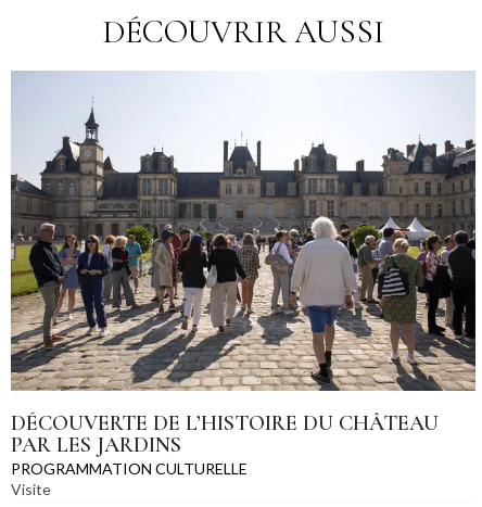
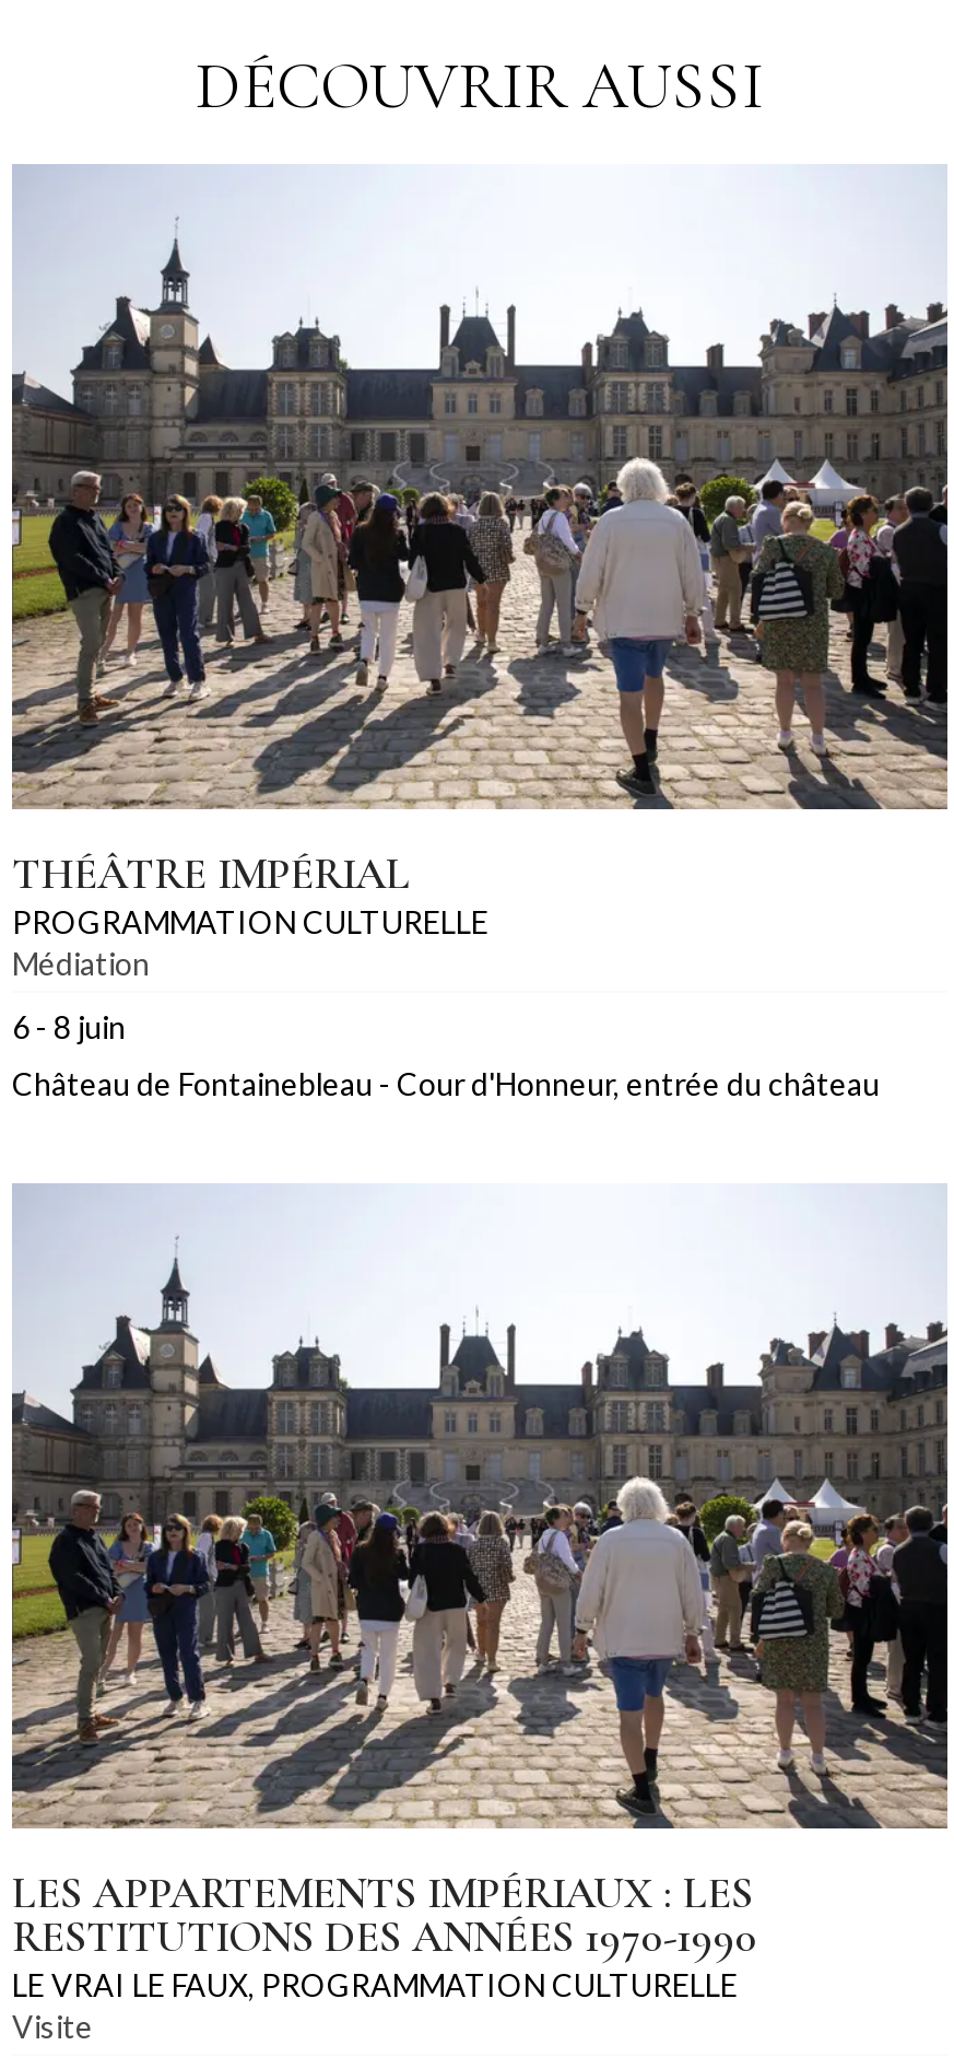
- DÉCOUVERTE DE L’HISTOIRE DU CHÂTEAU
- PAR LES JARDINS
+ THÉÂTRE IMPÉRIAL

moved up: PROGRAMMATION CULTURELLE

+ Médiation
+ 6 - 8 juin
+ Château de Fontainebleau - Cour d'Honneur, entrée du château

+ LES APPARTEMENTS IMPÉRIAUX : LES
+ RESTITUTIONS DES ANNÉES 1970-1990
+ LE VRAI LE FAUX, PROGRAMMATION CULTURELLE
